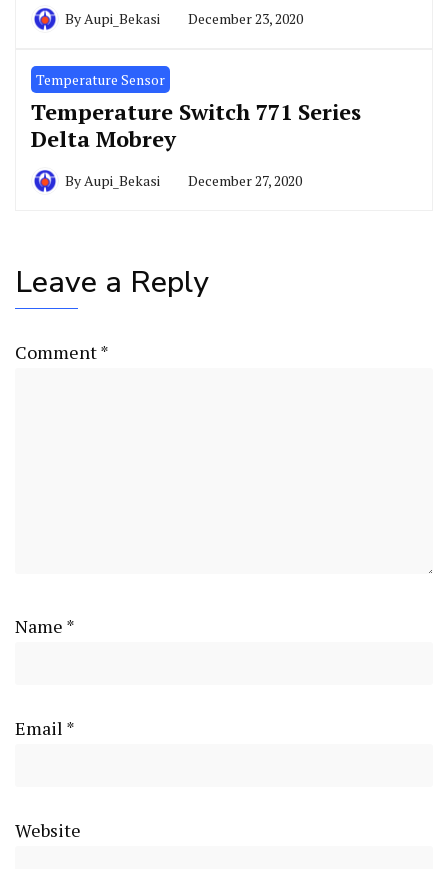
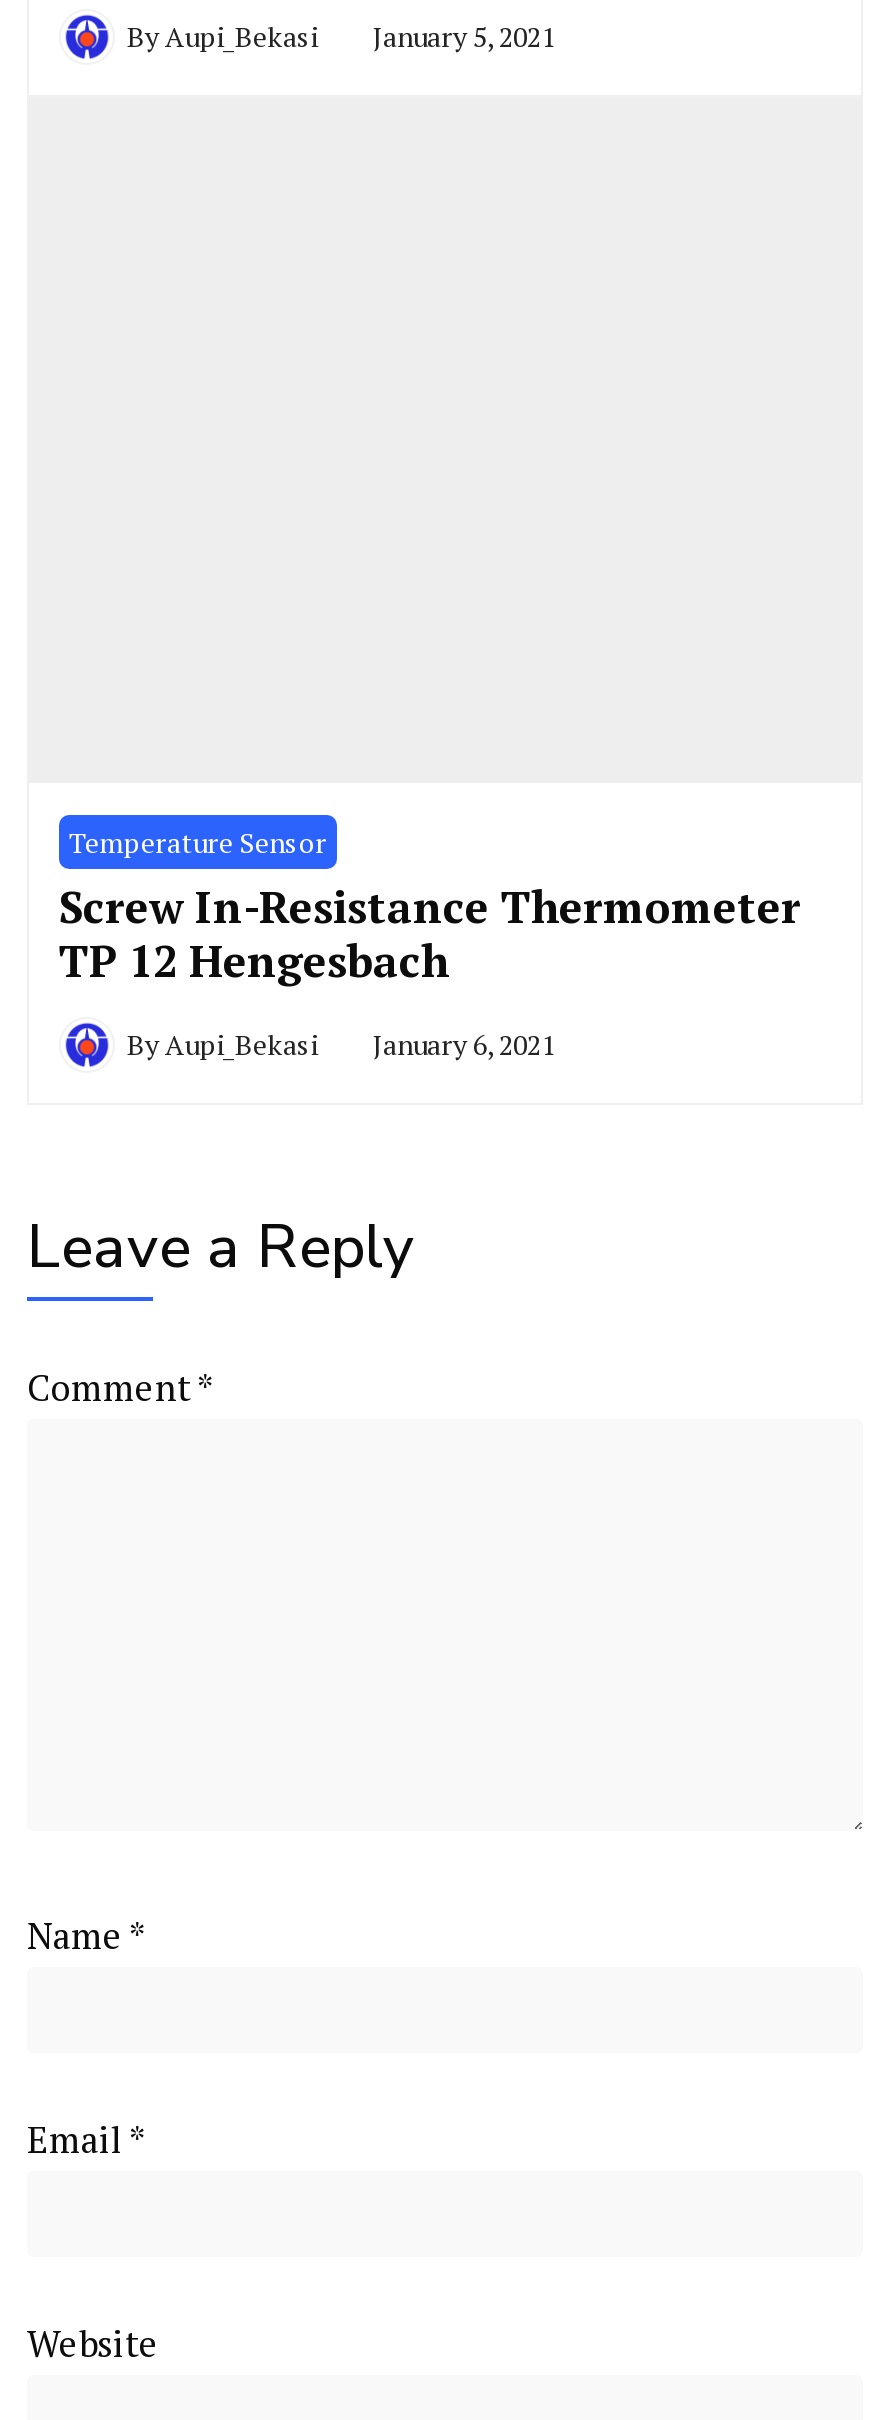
- By Aupi_Bekasi December 23, 2020
+ By Aupi_Bekasi January 5, 2021

- Temperature Switch 771 Series
- Delta Mobrey
+ Screw In-Resistance Thermometer
+ TP 12 Hengesbach

- By Aupi_Bekasi December 27, 2020
+ By Aupi_Bekasi January 6, 2021
